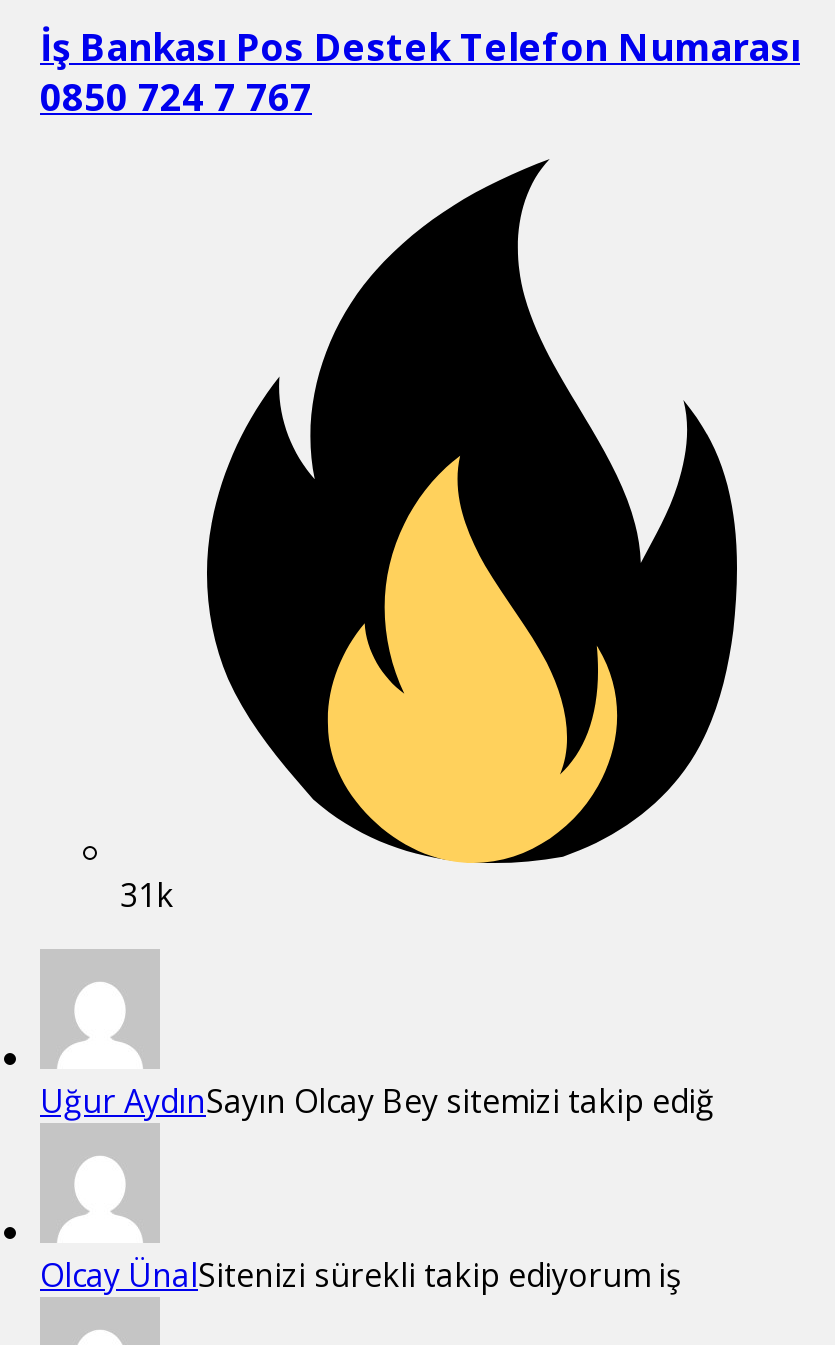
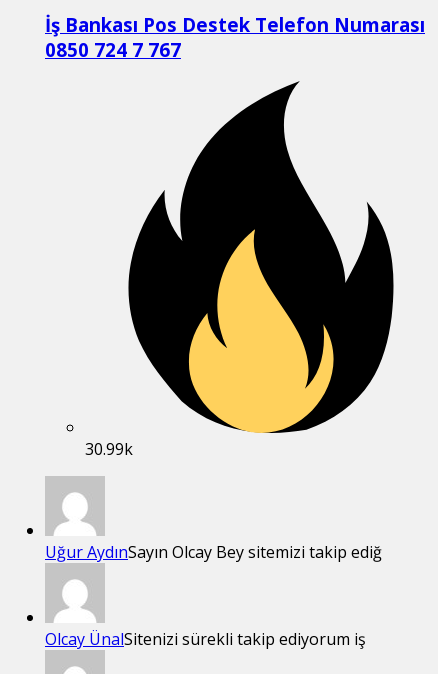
- 31k
+ 30.99k
